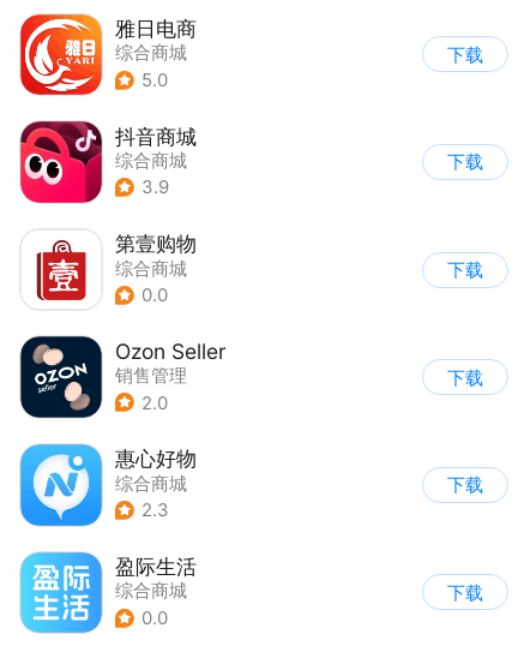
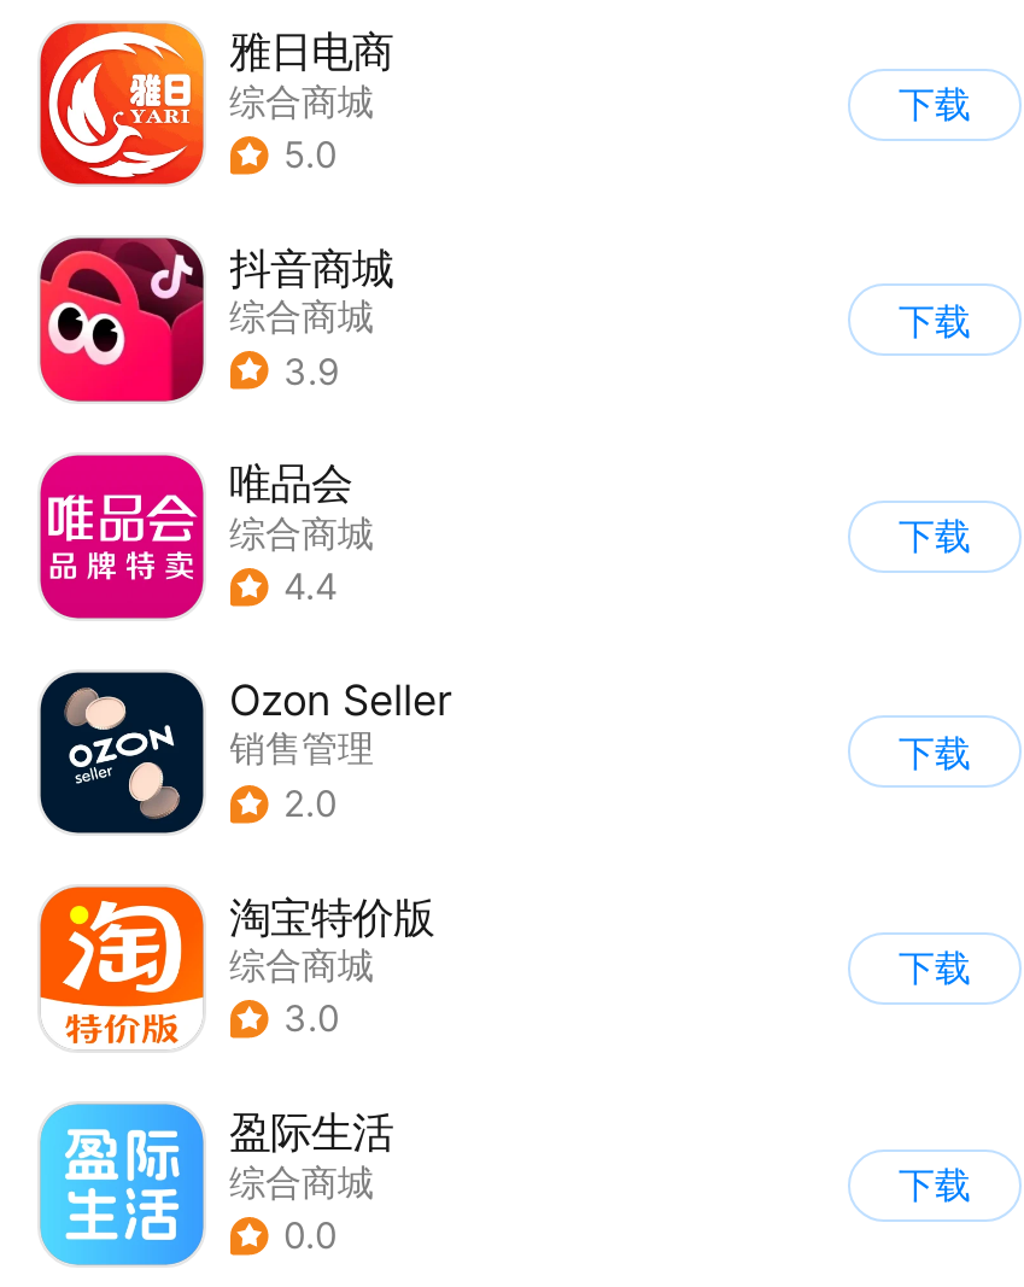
- [image]
- 第壹购物
+ [image]
+ 唯品会

- 0.0
+ 4.4

- [image]
- 惠心好物
+ [image]
+ 淘宝特价版

- 2.3
+ 3.0
